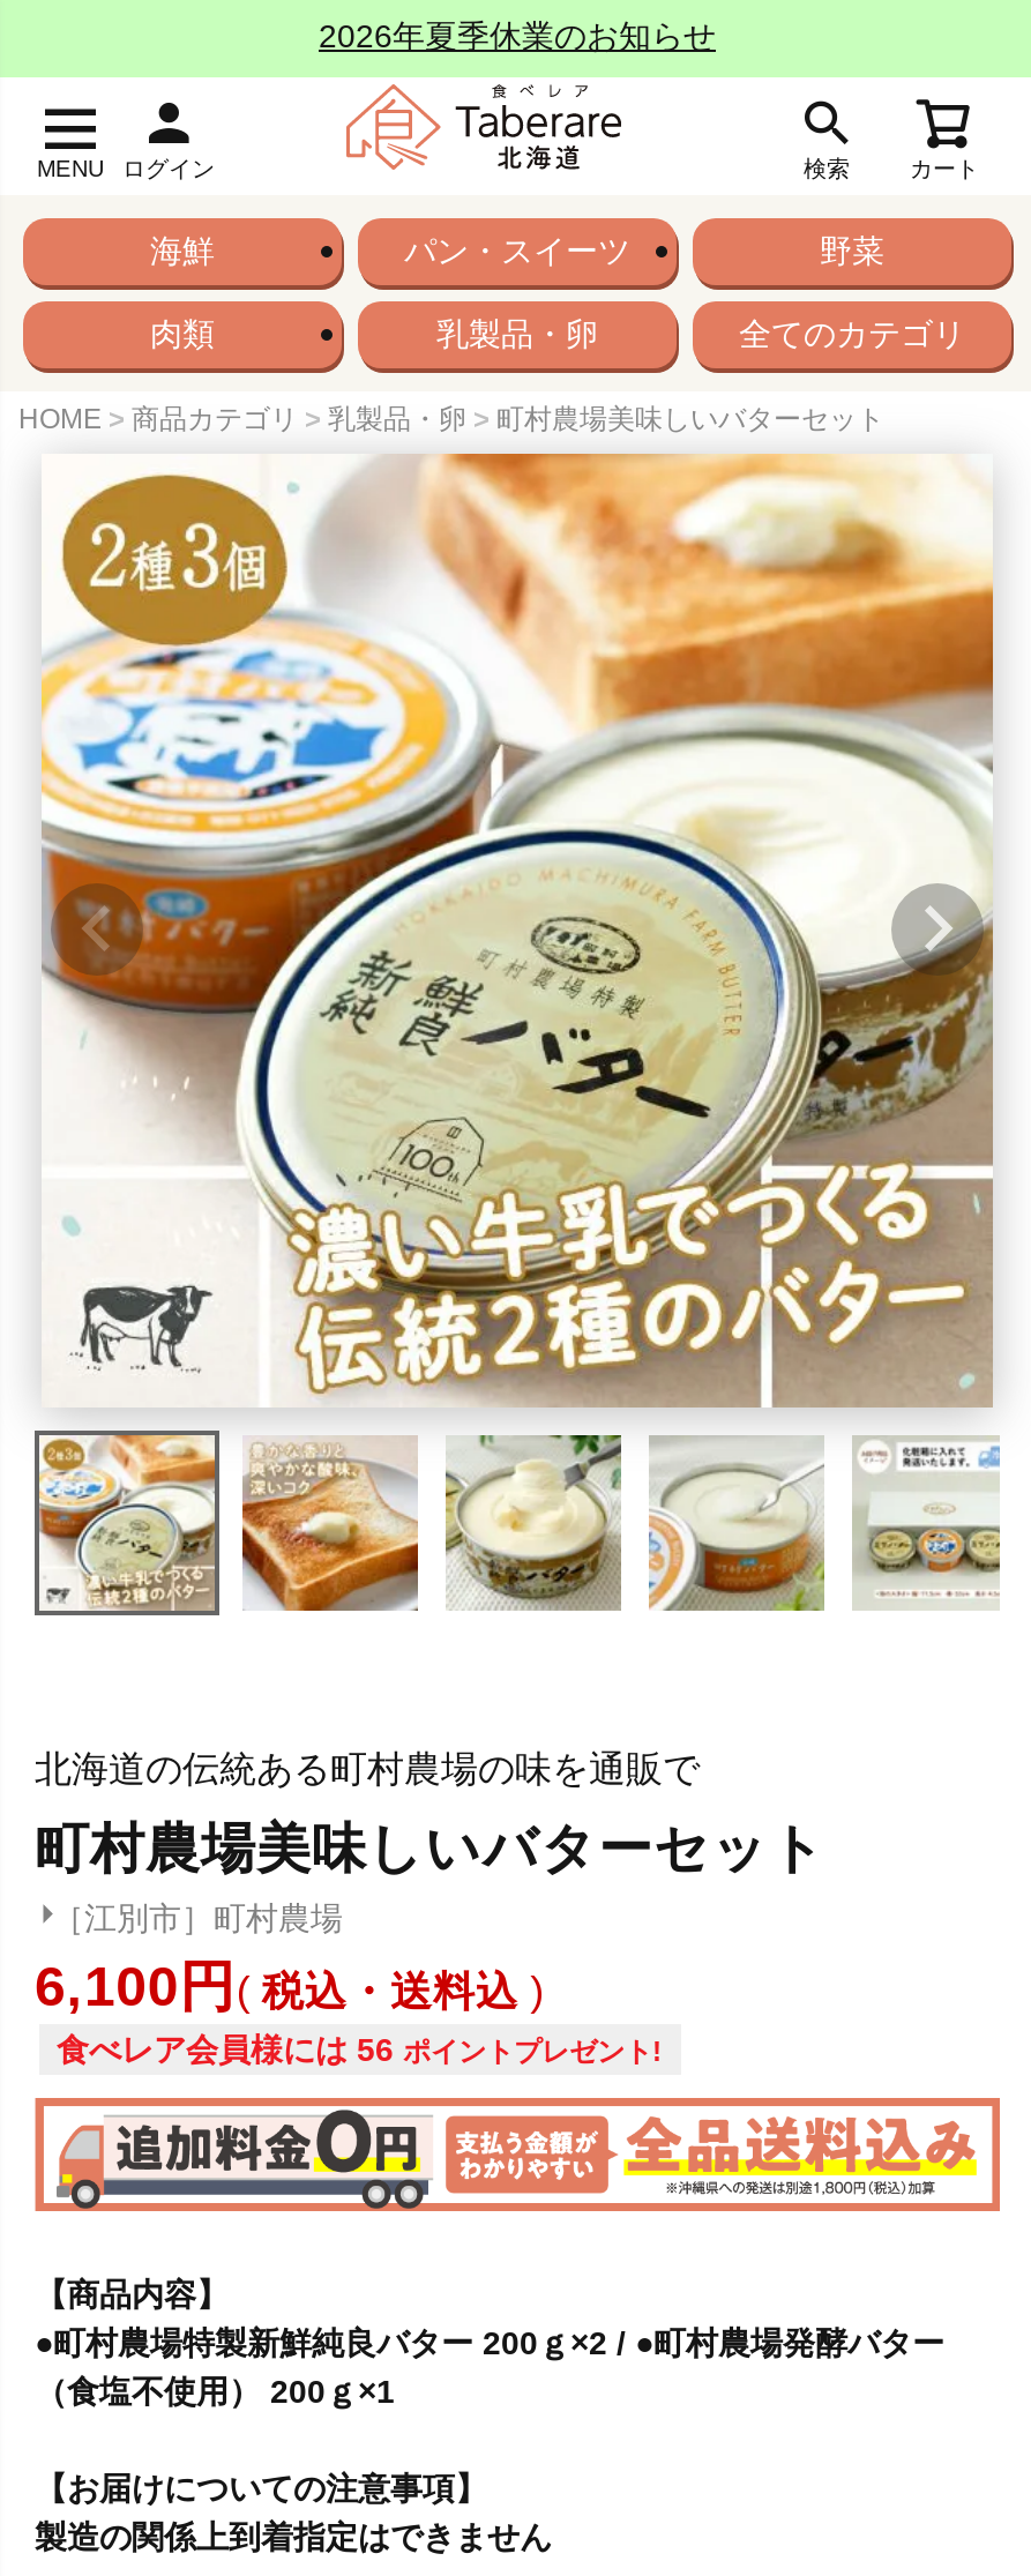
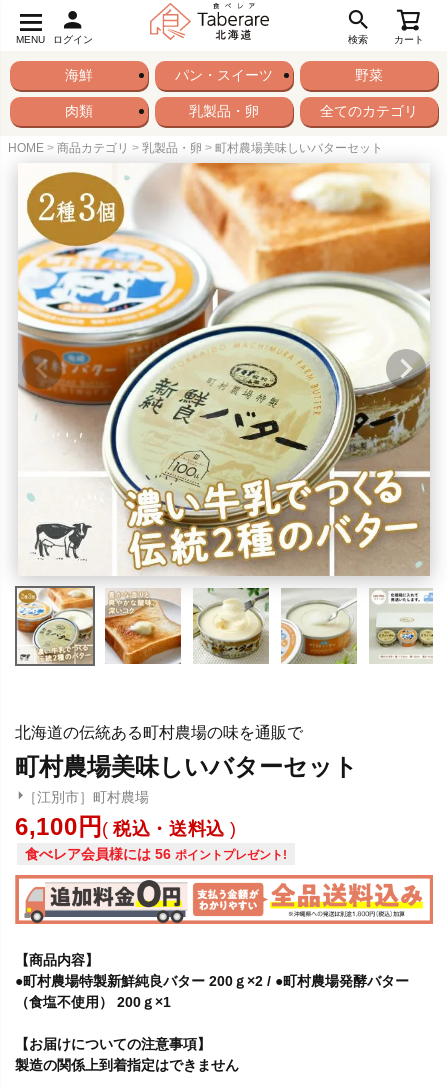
- 2026年夏季休業のお知らせ
